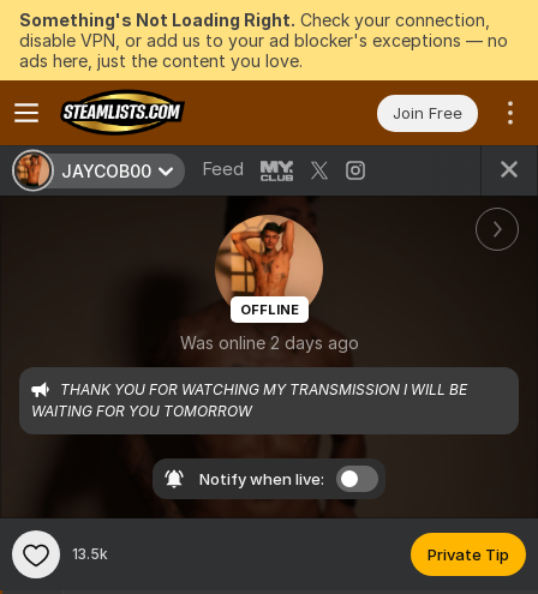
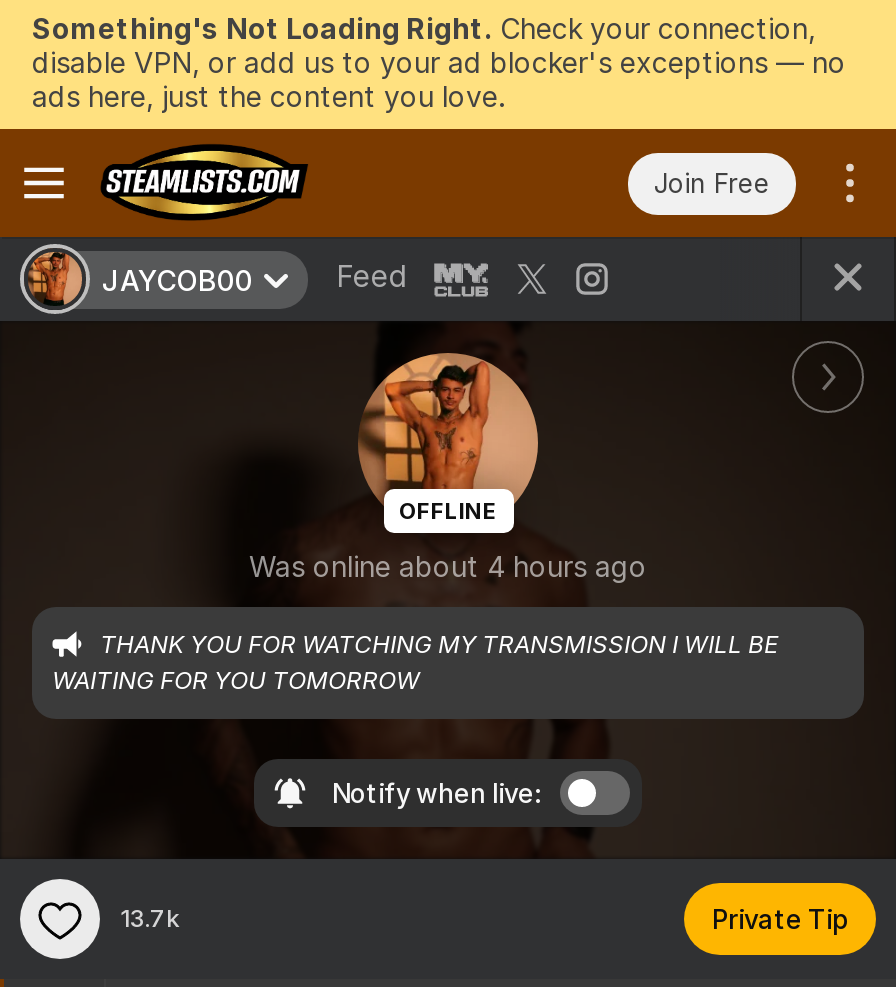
- Was online 2 days ago
+ Was online about 4 hours ago

- 13.5k
+ 13.7k
